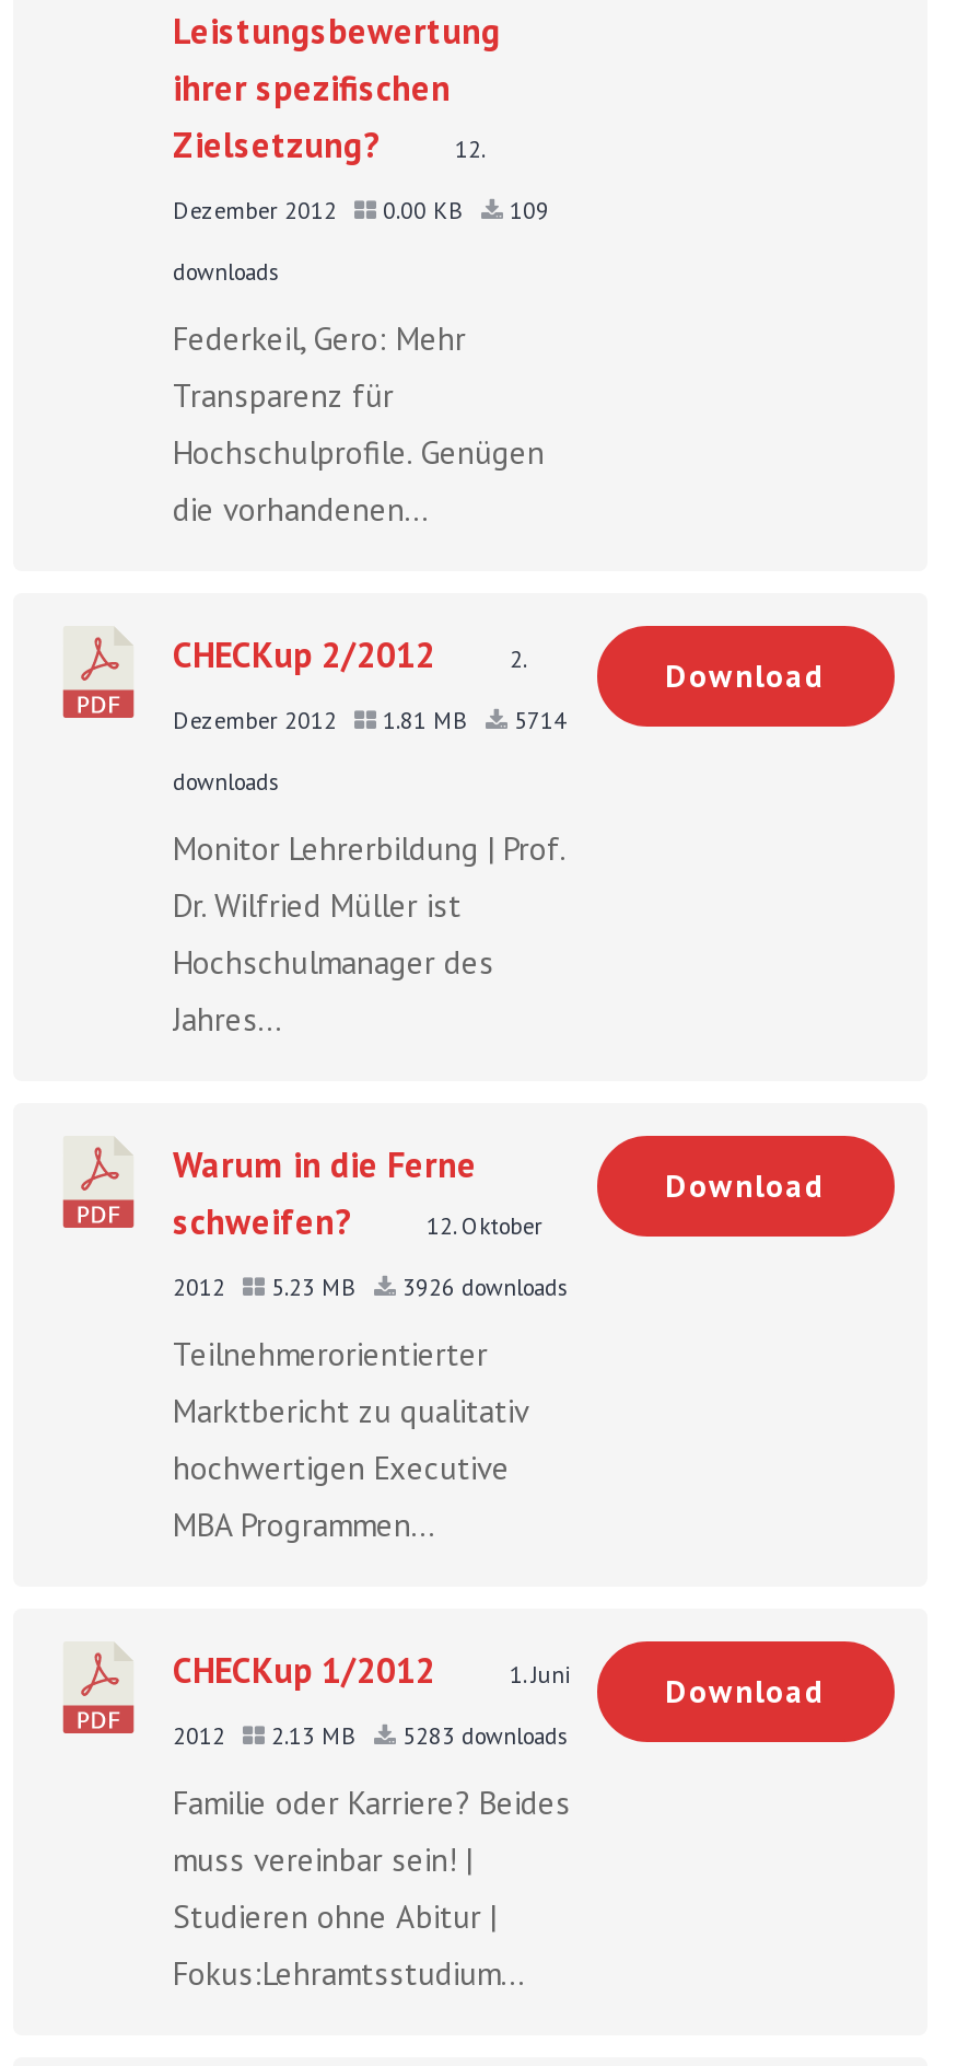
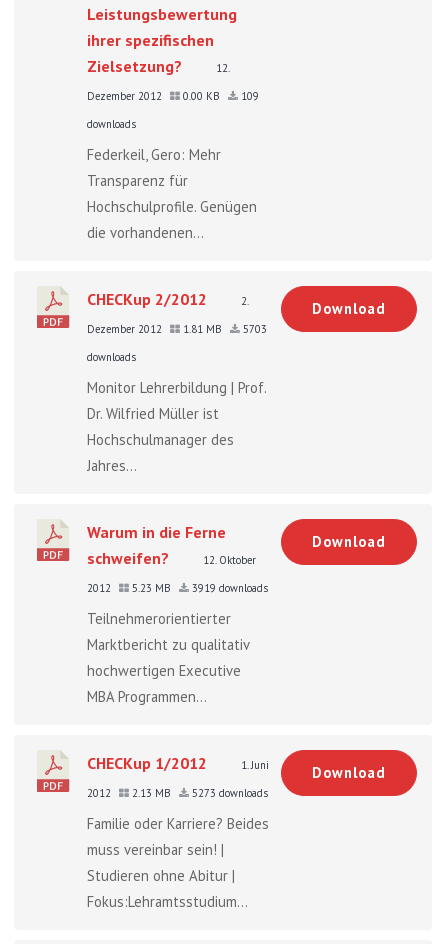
- Dezember 2012 1.81 MB 5714
+ Dezember 2012 1.81 MB 5703

- 2012 5.23 MB 3926 downloads
+ 2012 5.23 MB 3919 downloads

- 2012 2.13 MB 5283 downloads
+ 2012 2.13 MB 5273 downloads
